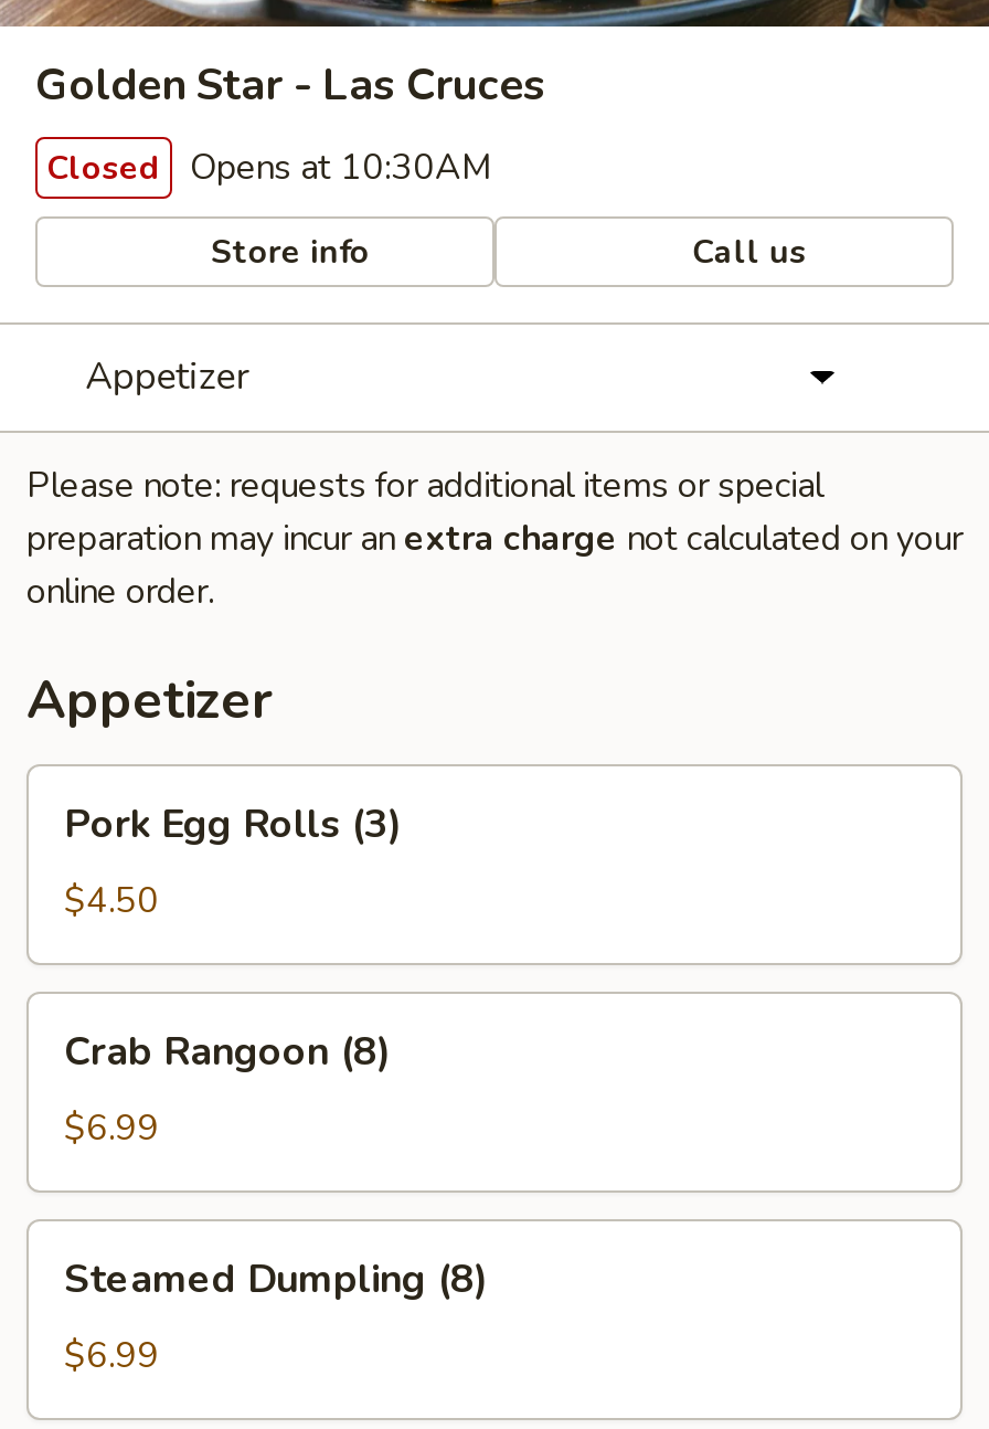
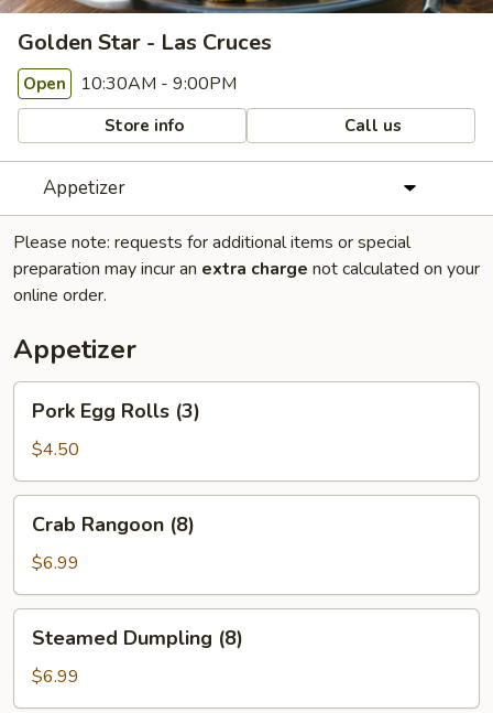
- Closed Opens at 10:30AM
+ Open 10:30AM - 9:00PM
